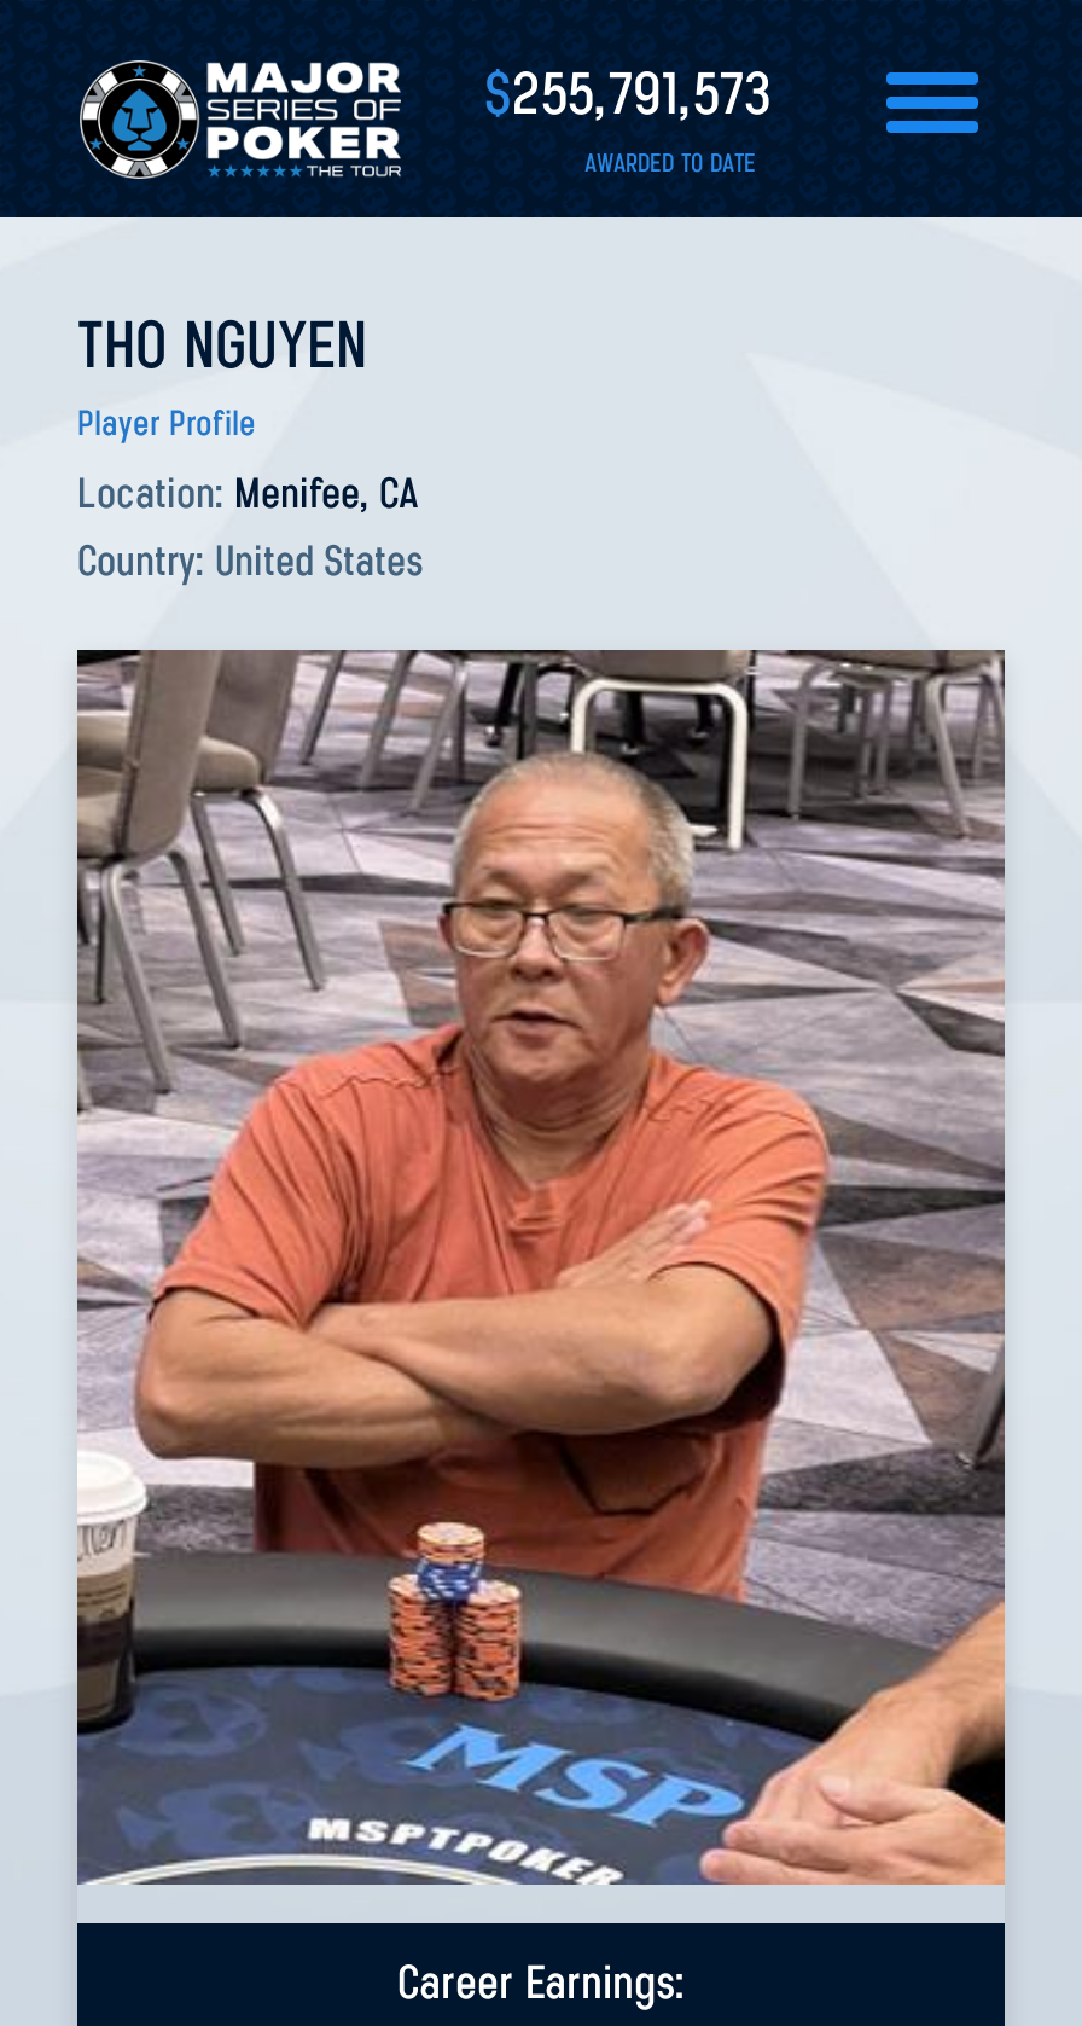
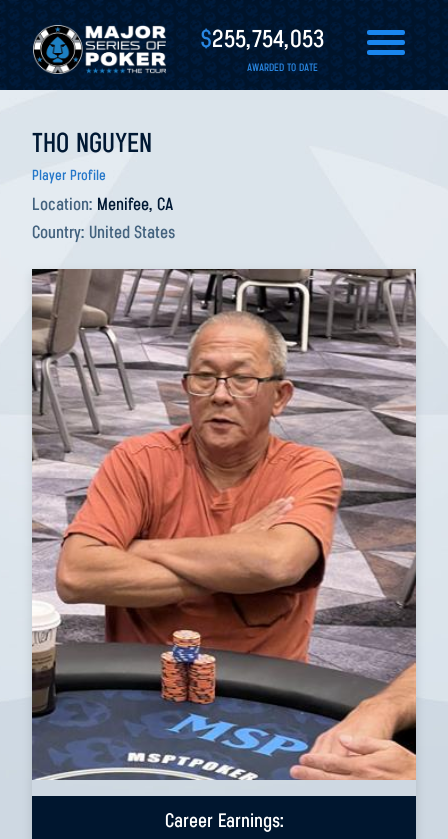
- $255,791,573
+ $255,754,053
